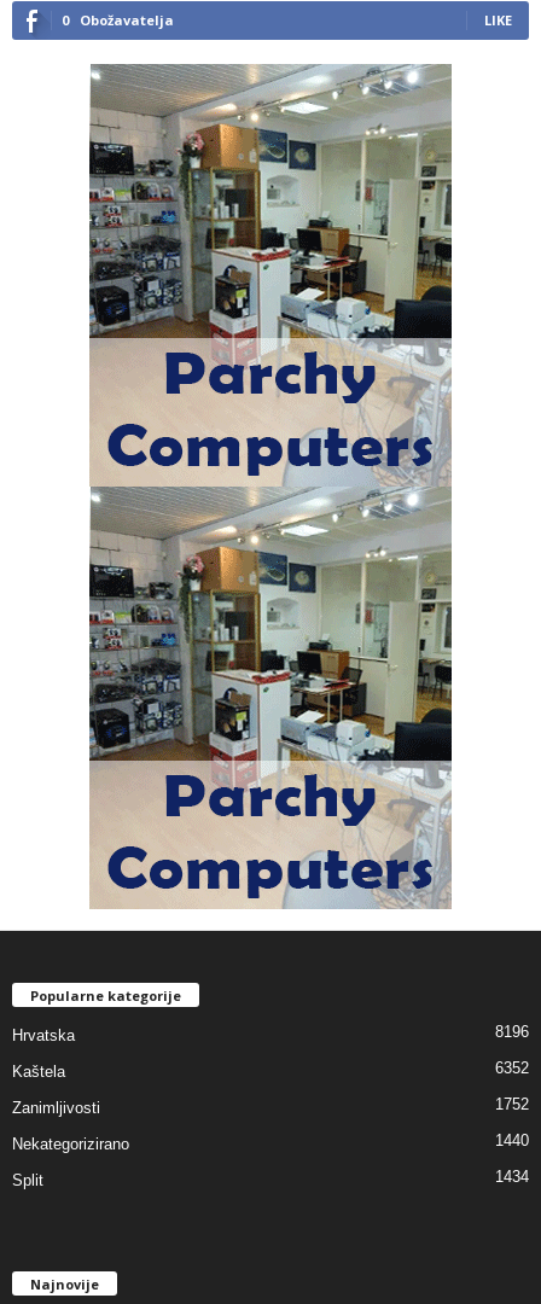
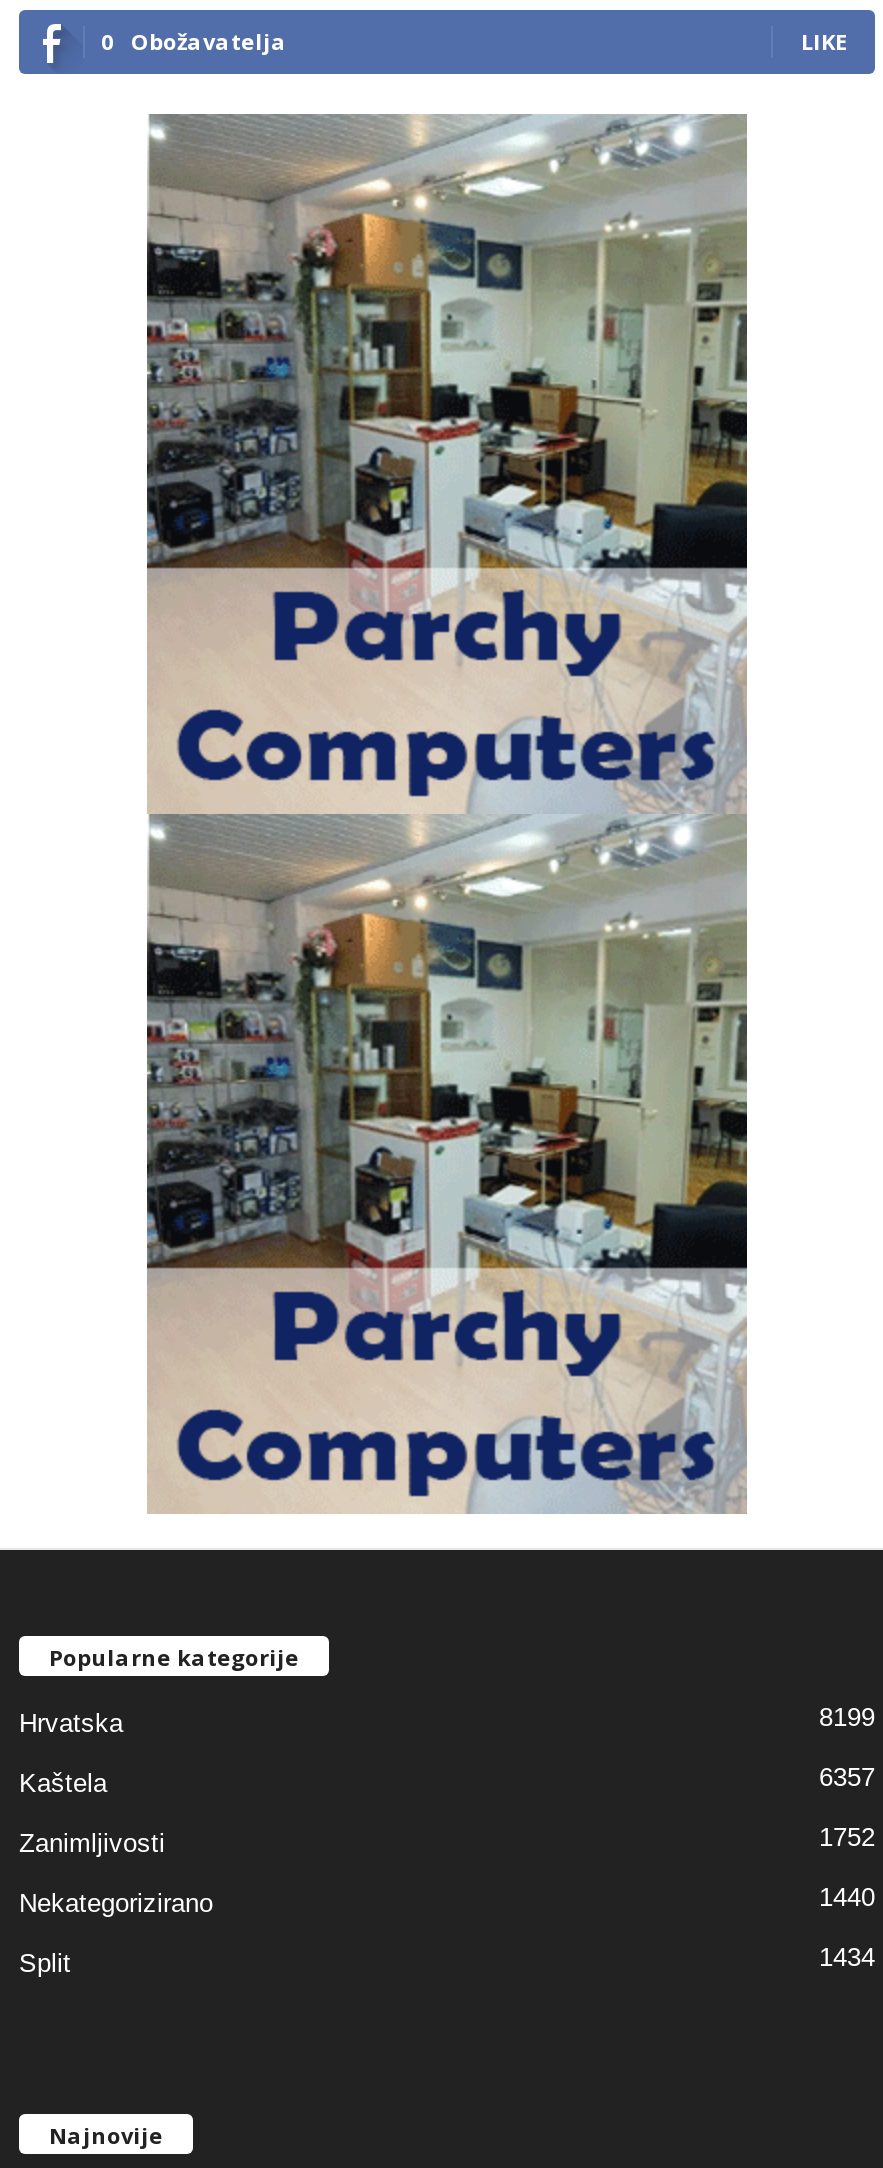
- 8196
+ 8199

- 6352
+ 6357
